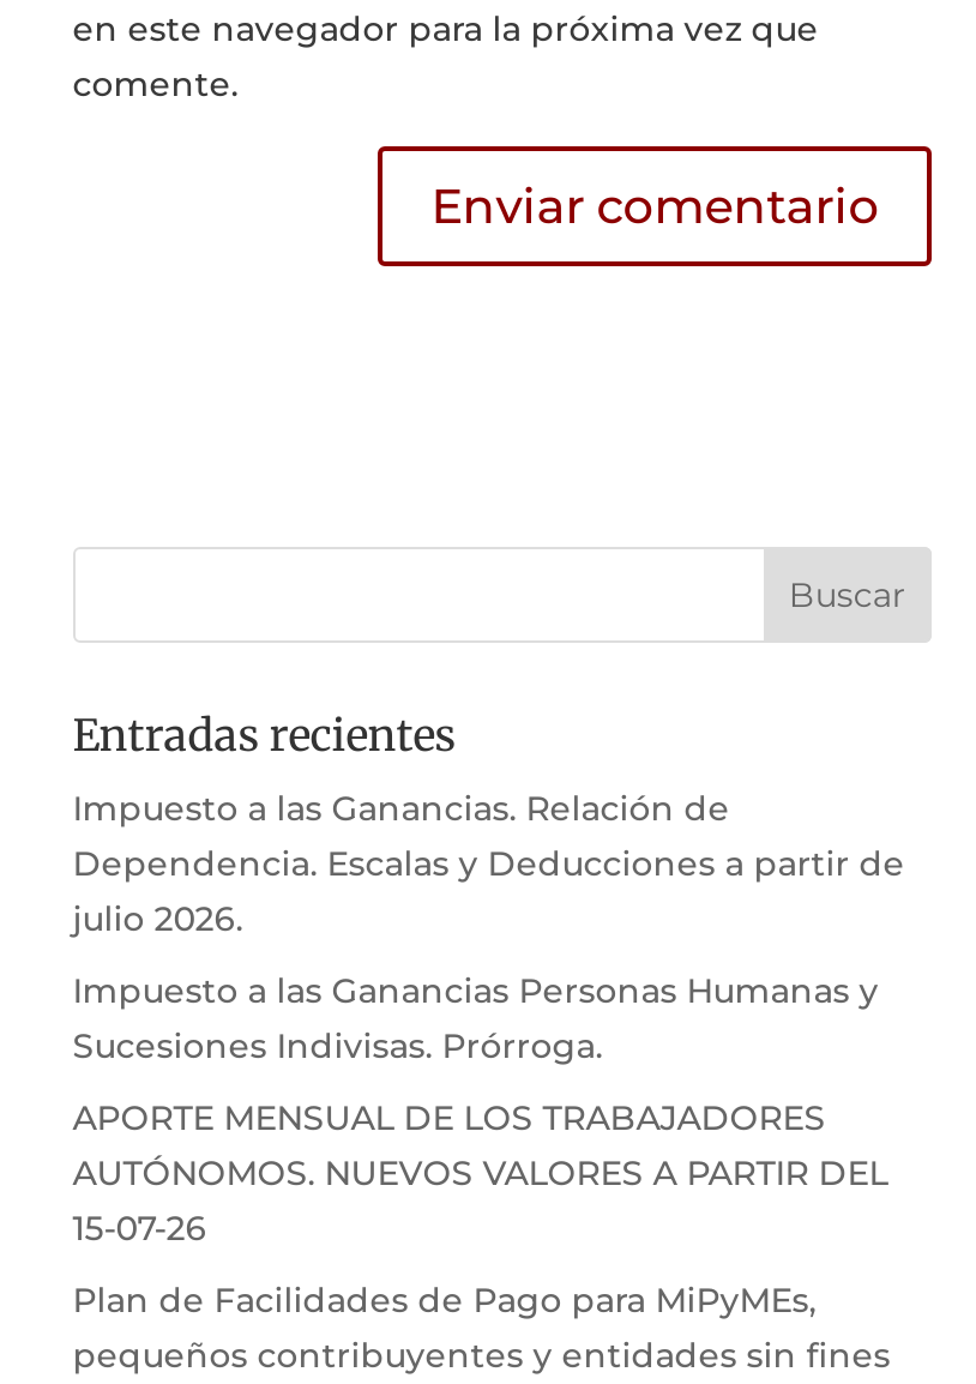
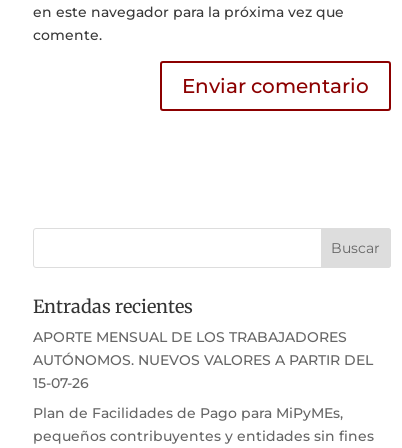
- Impuesto a las Ganancias. Relación de
- Dependencia. Escalas y Deducciones a partir de
- julio 2026.
- Impuesto a las Ganancias Personas Humanas y
- Sucesiones Indivisas. Prórroga.
